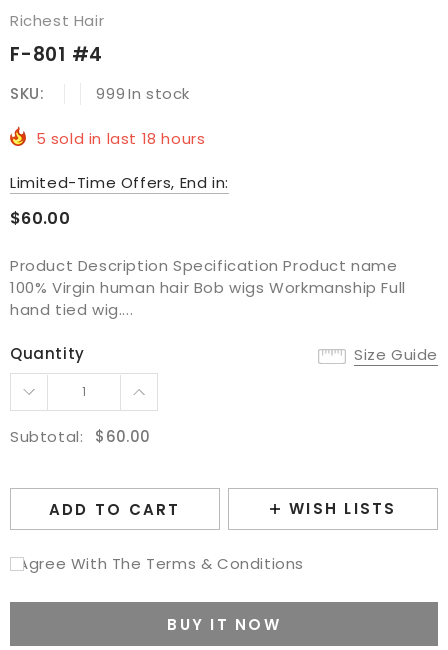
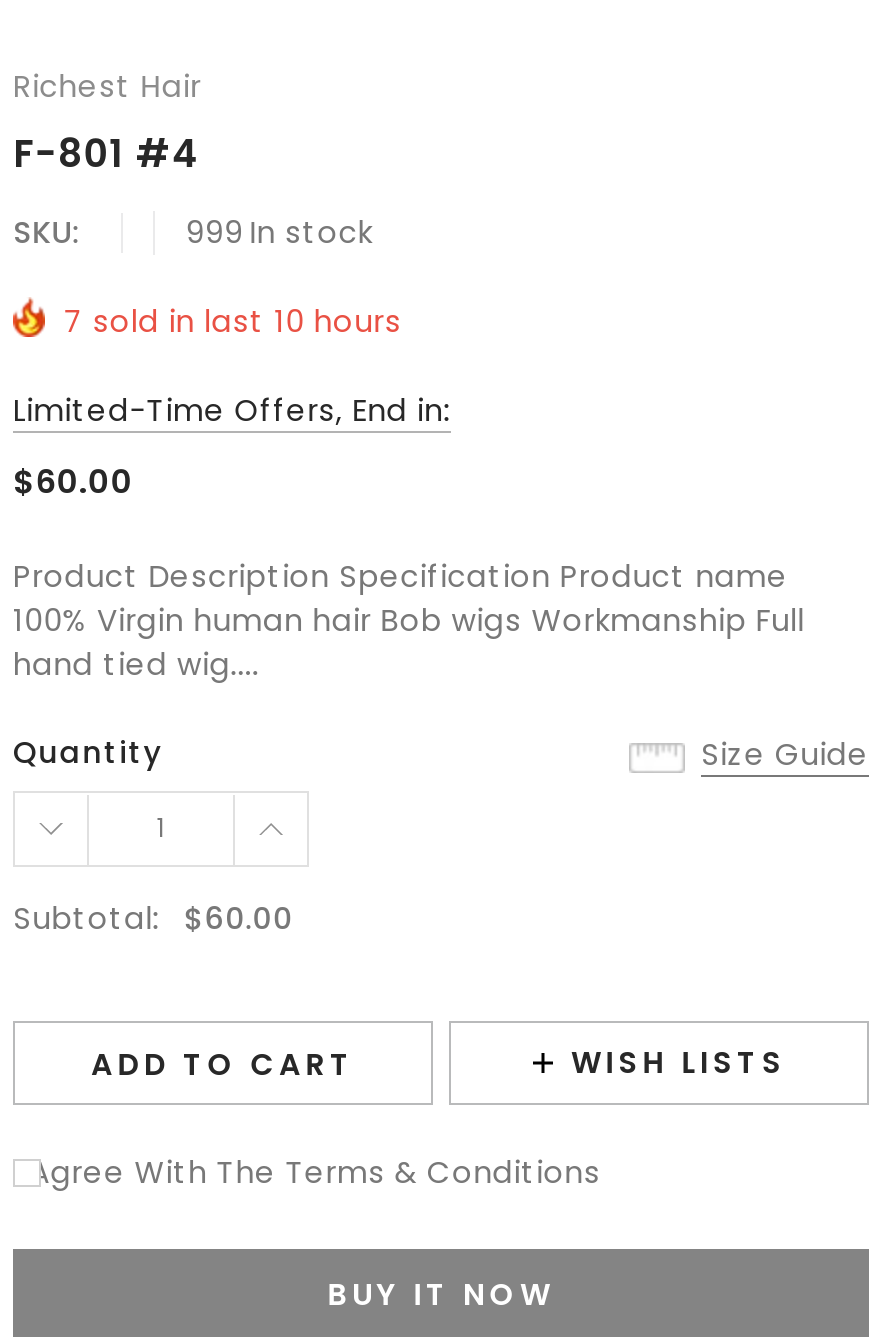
- 5 sold in last 18 hours
+ 7 sold in last 10 hours
